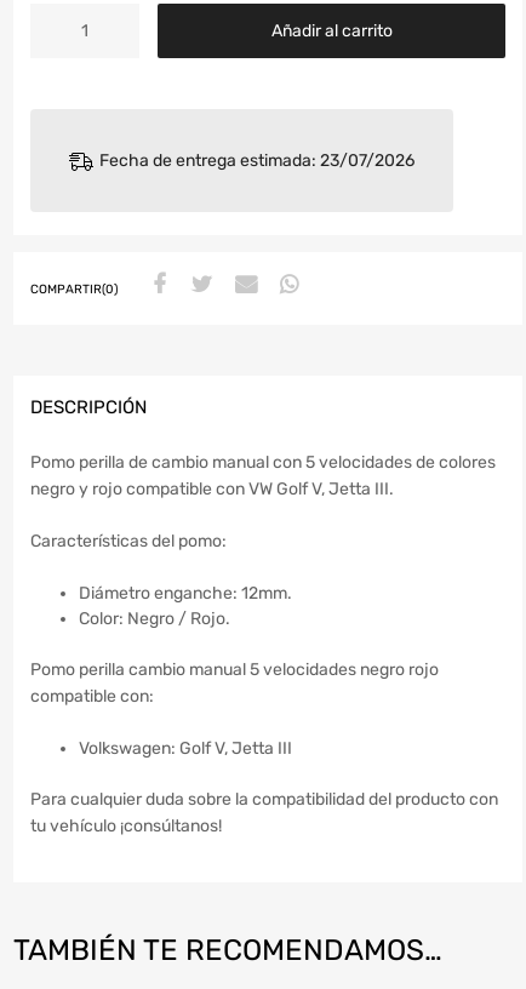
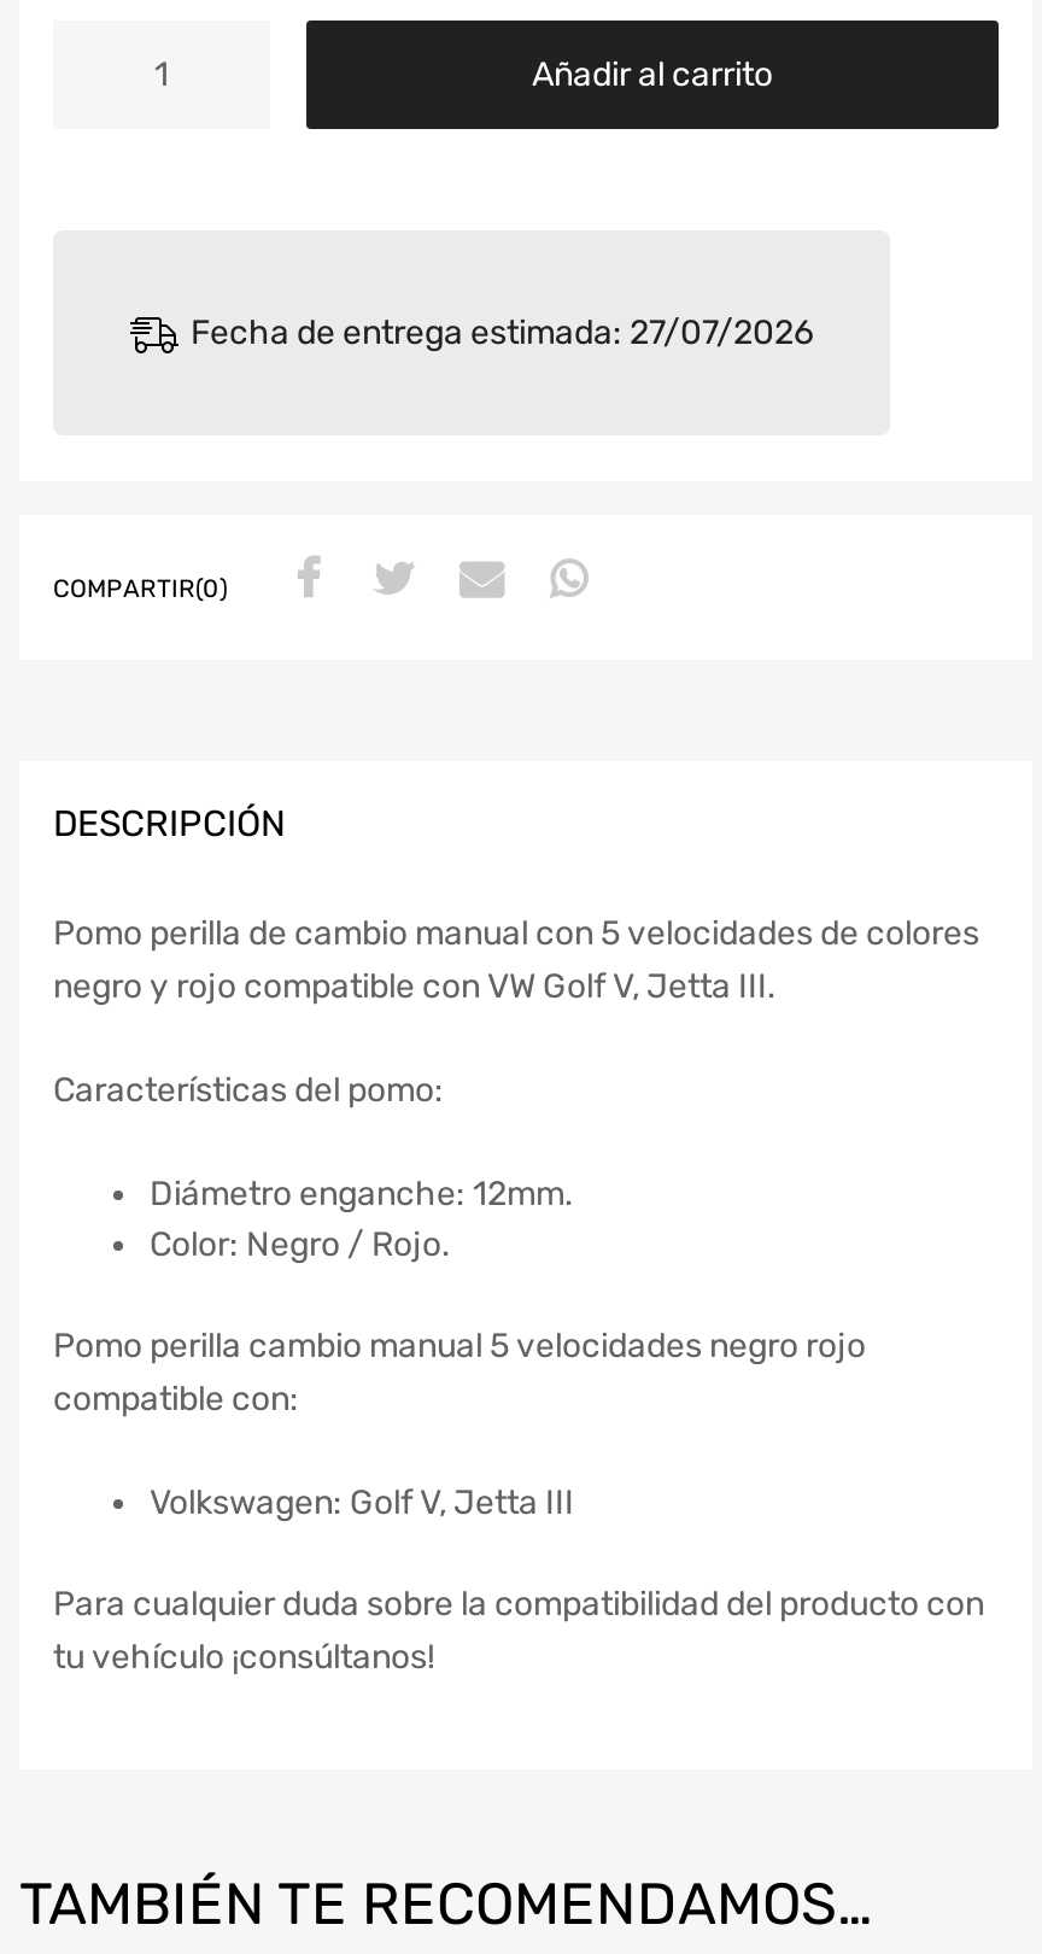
- Fecha de entrega estimada: 23/07/2026
+ Fecha de entrega estimada: 27/07/2026
